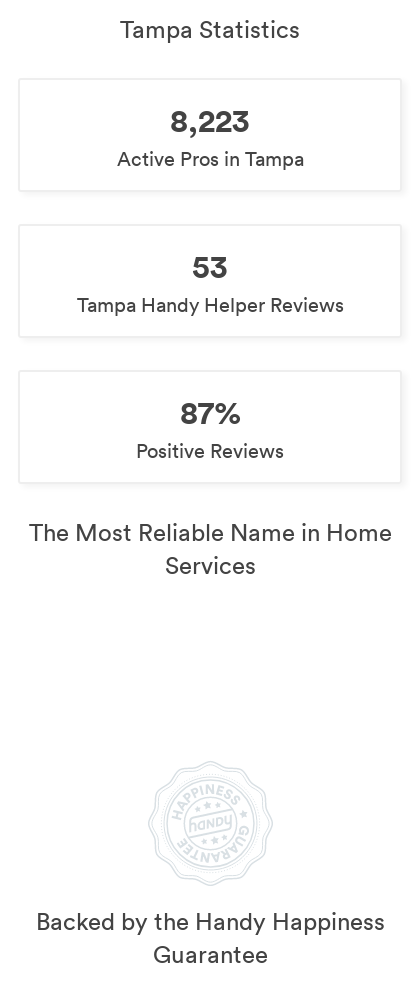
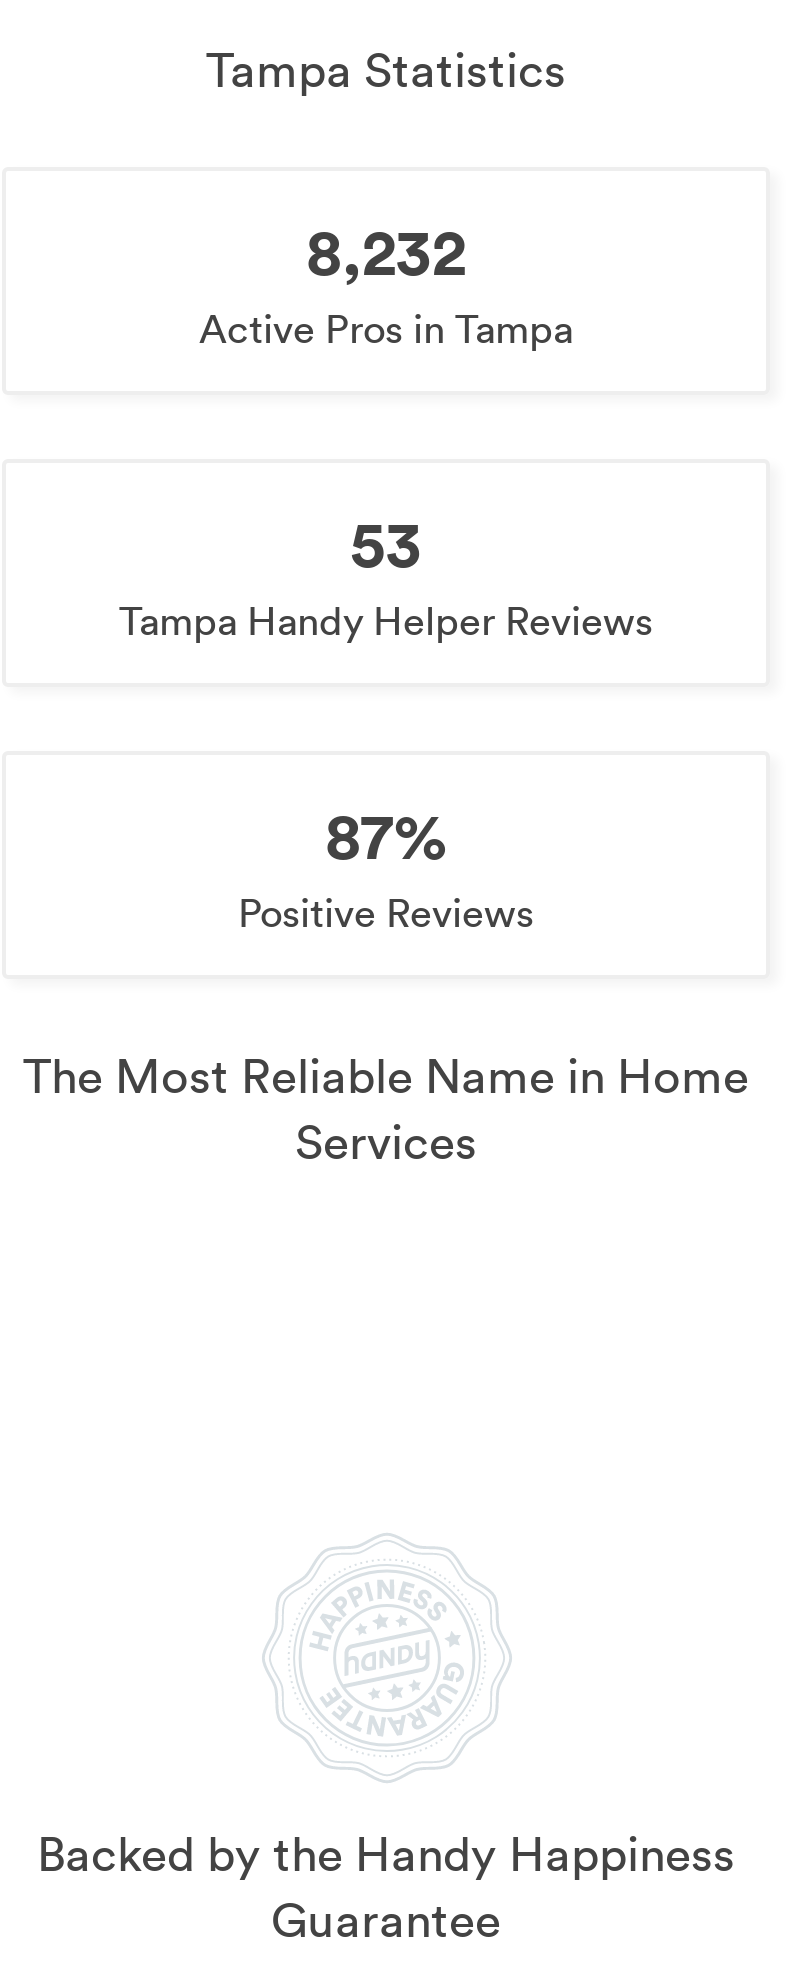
- 8,223
+ 8,232
